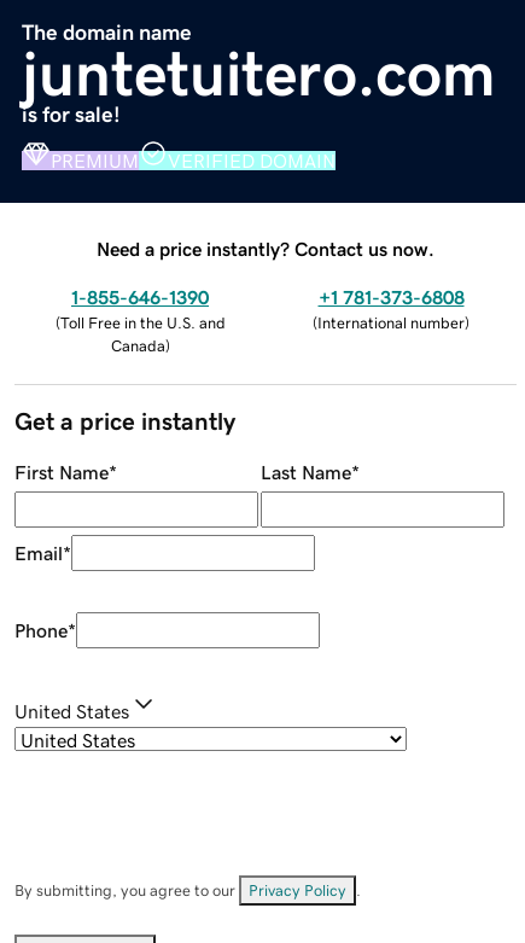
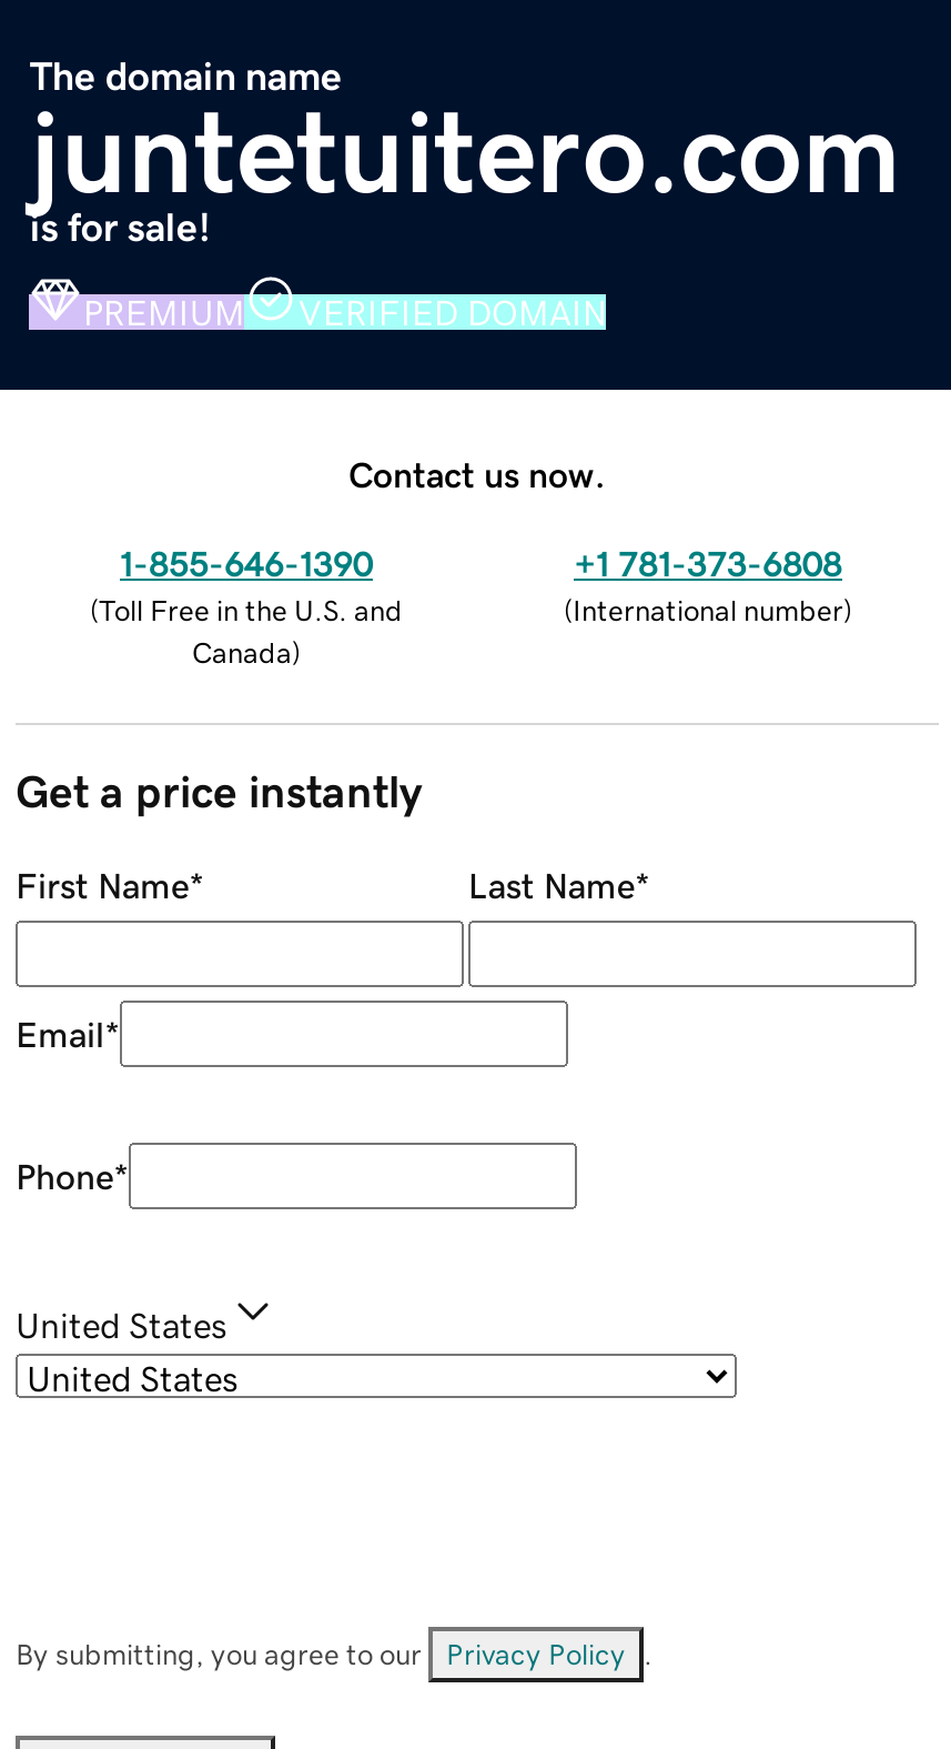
- Need a price instantly? Contact us now.
+ Contact us now.
